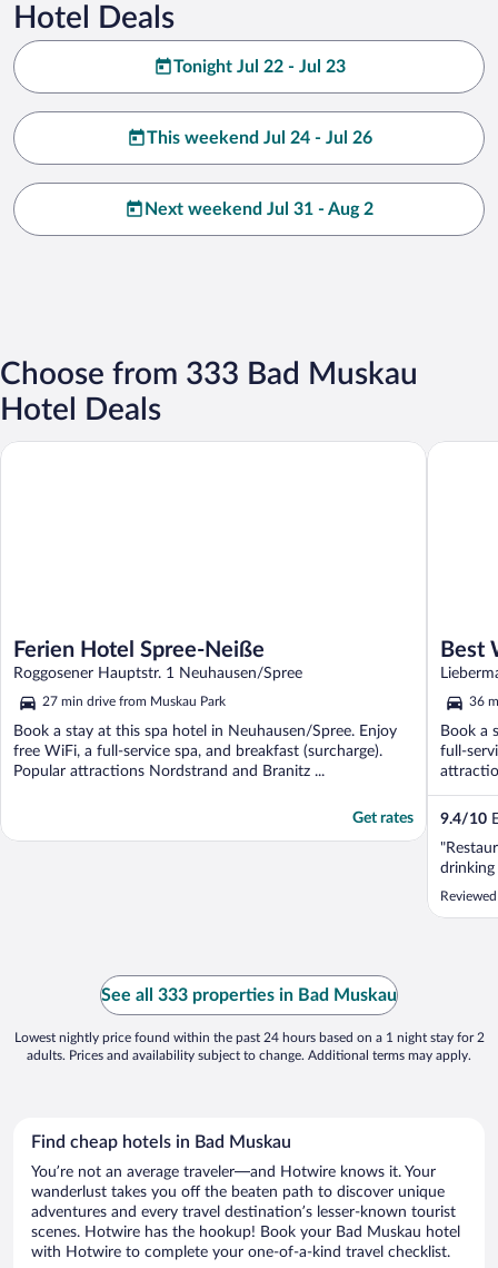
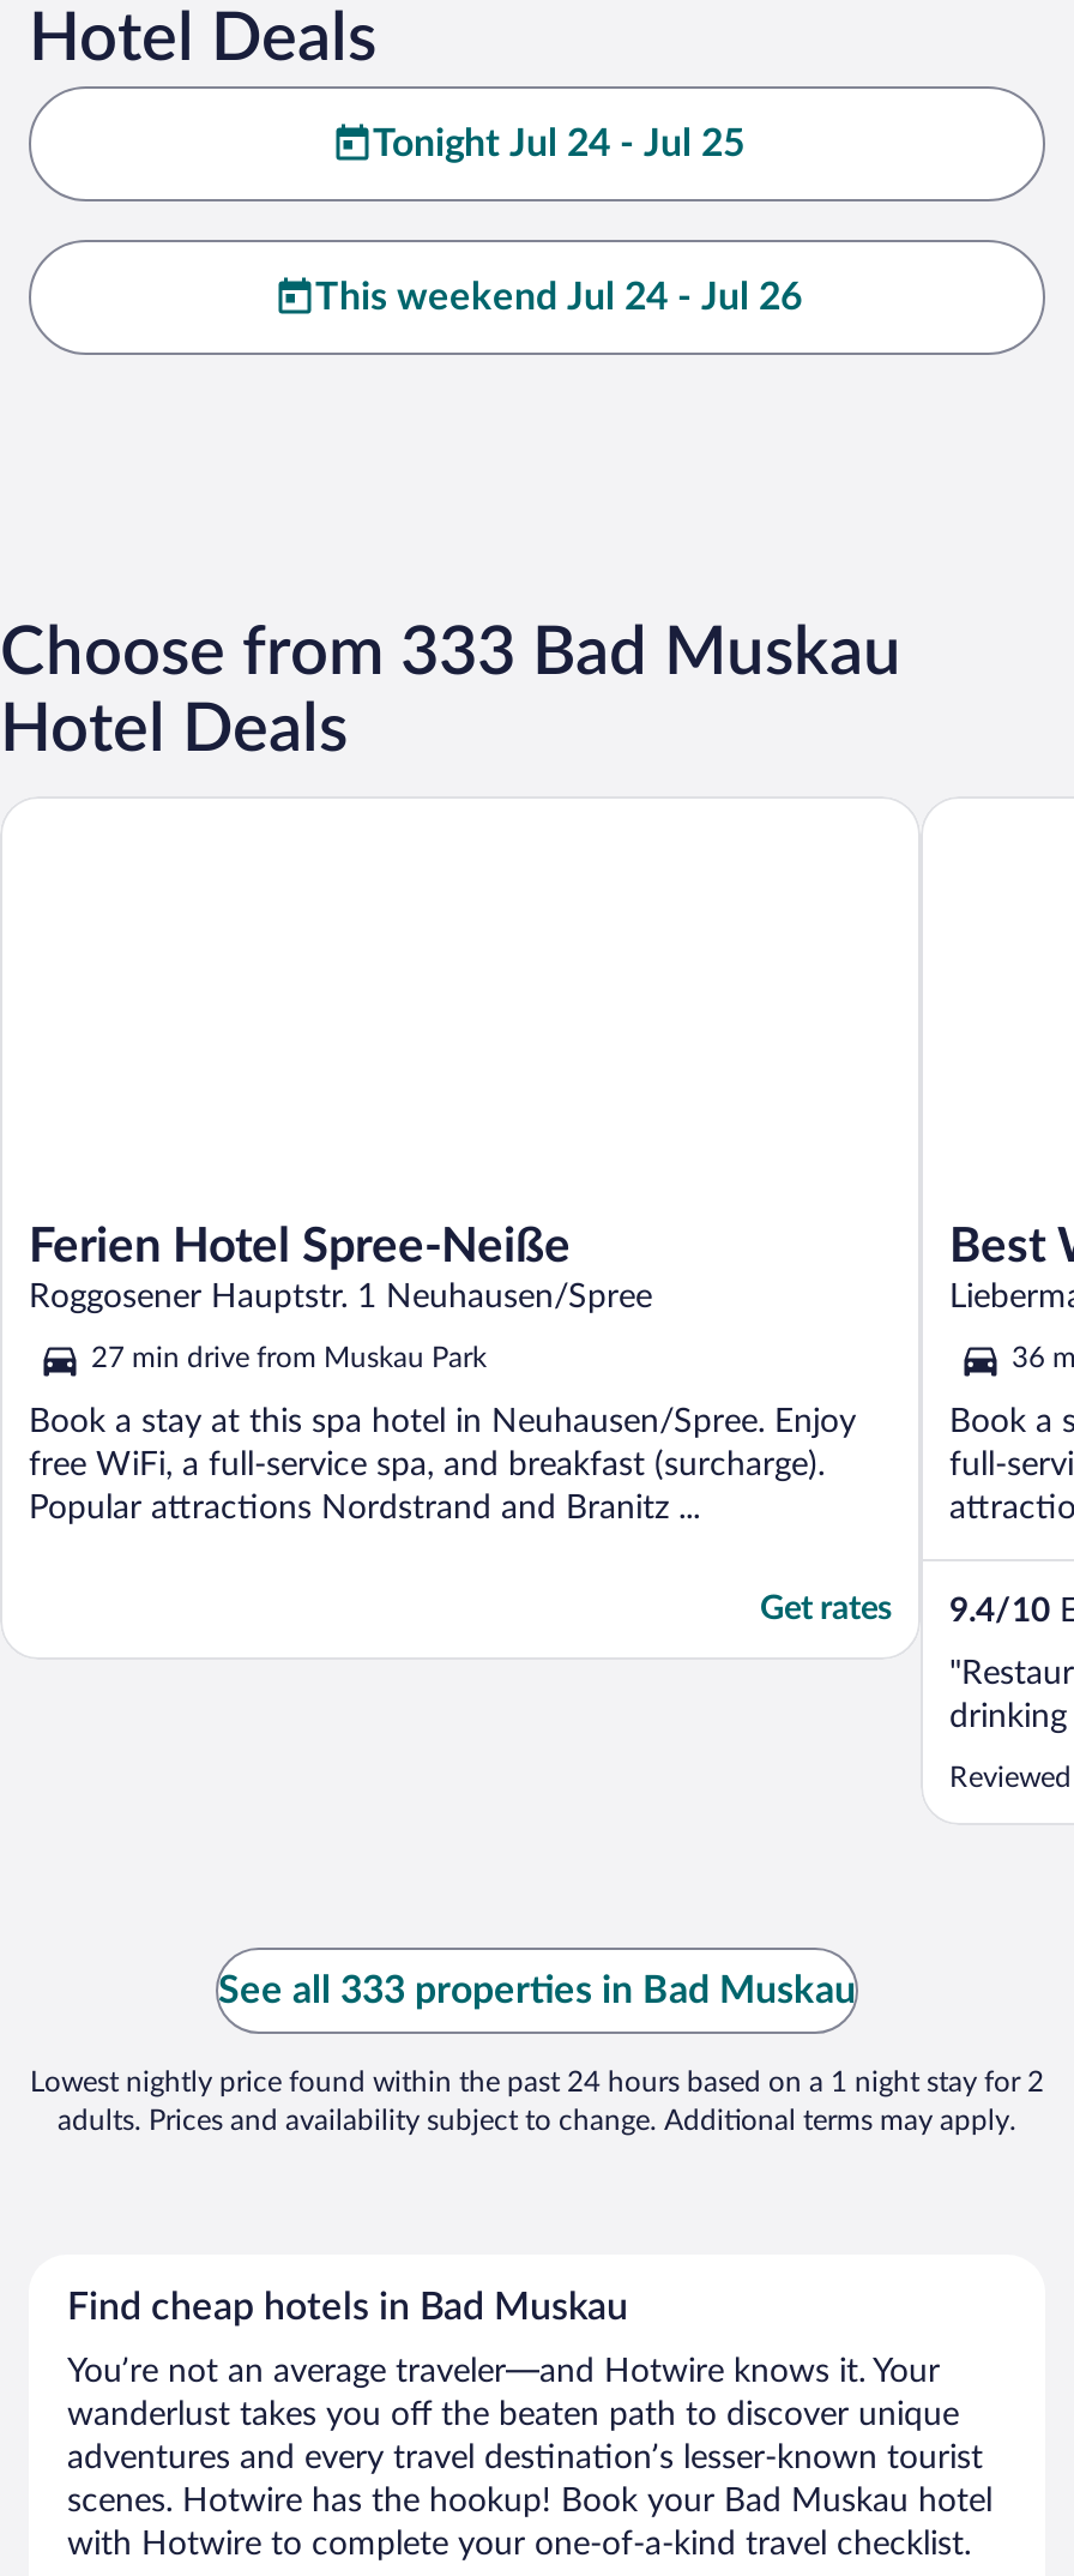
- Tonight Jul 22 - Jul 23
+ Tonight Jul 24 - Jul 25

- Next weekend Jul 31 - Aug 2
